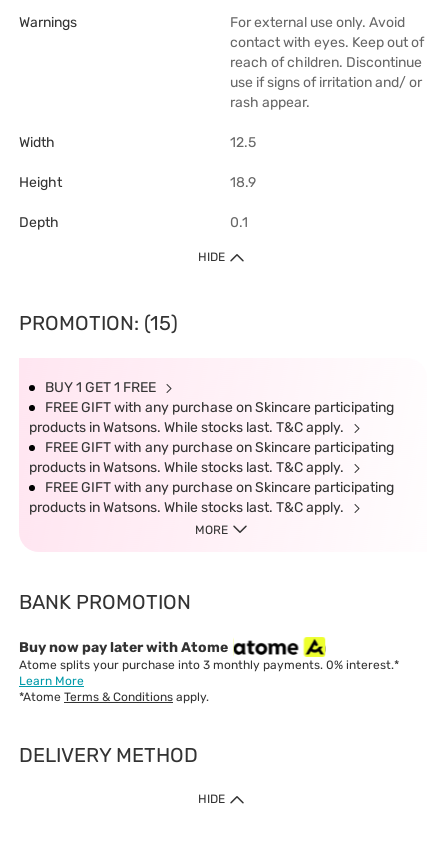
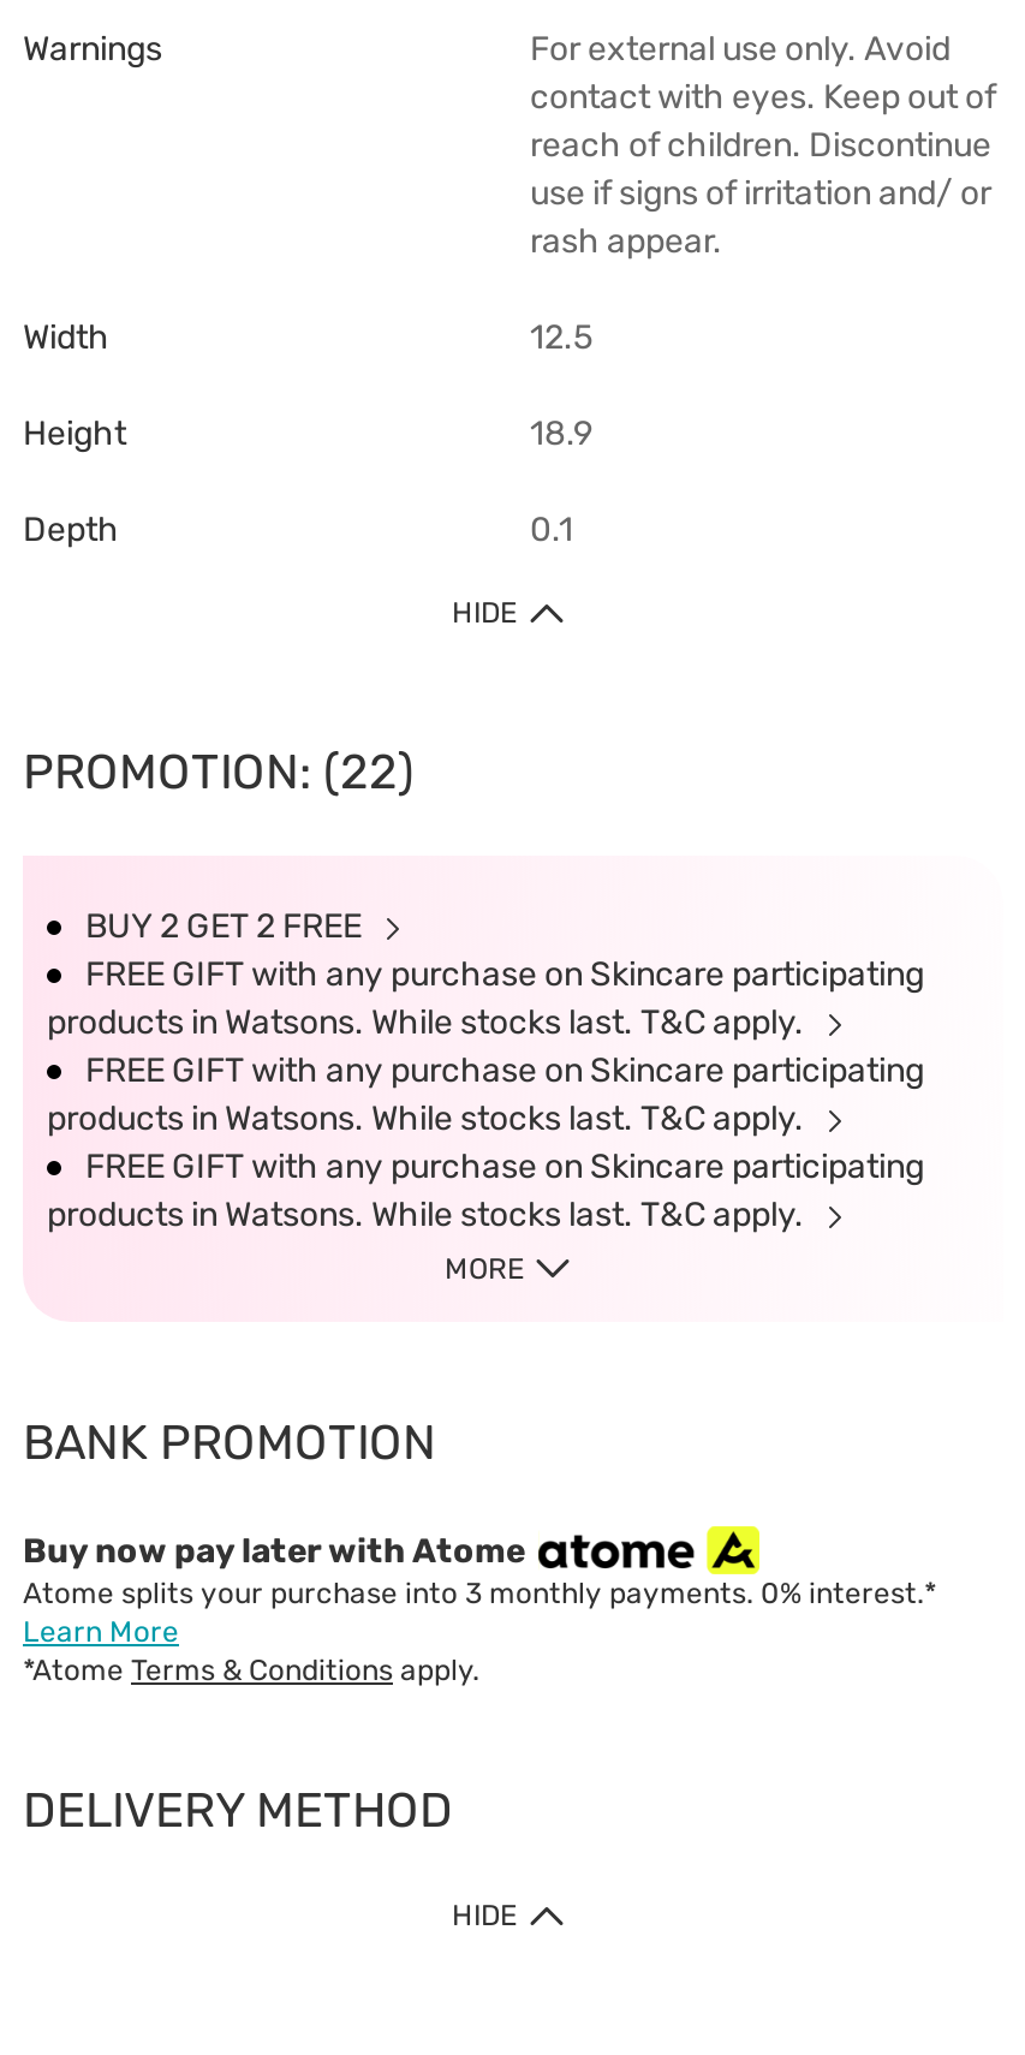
- PROMOTION: (15)
+ PROMOTION: (22)

- BUY 1 GET 1 FREE
+ BUY 2 GET 2 FREE
